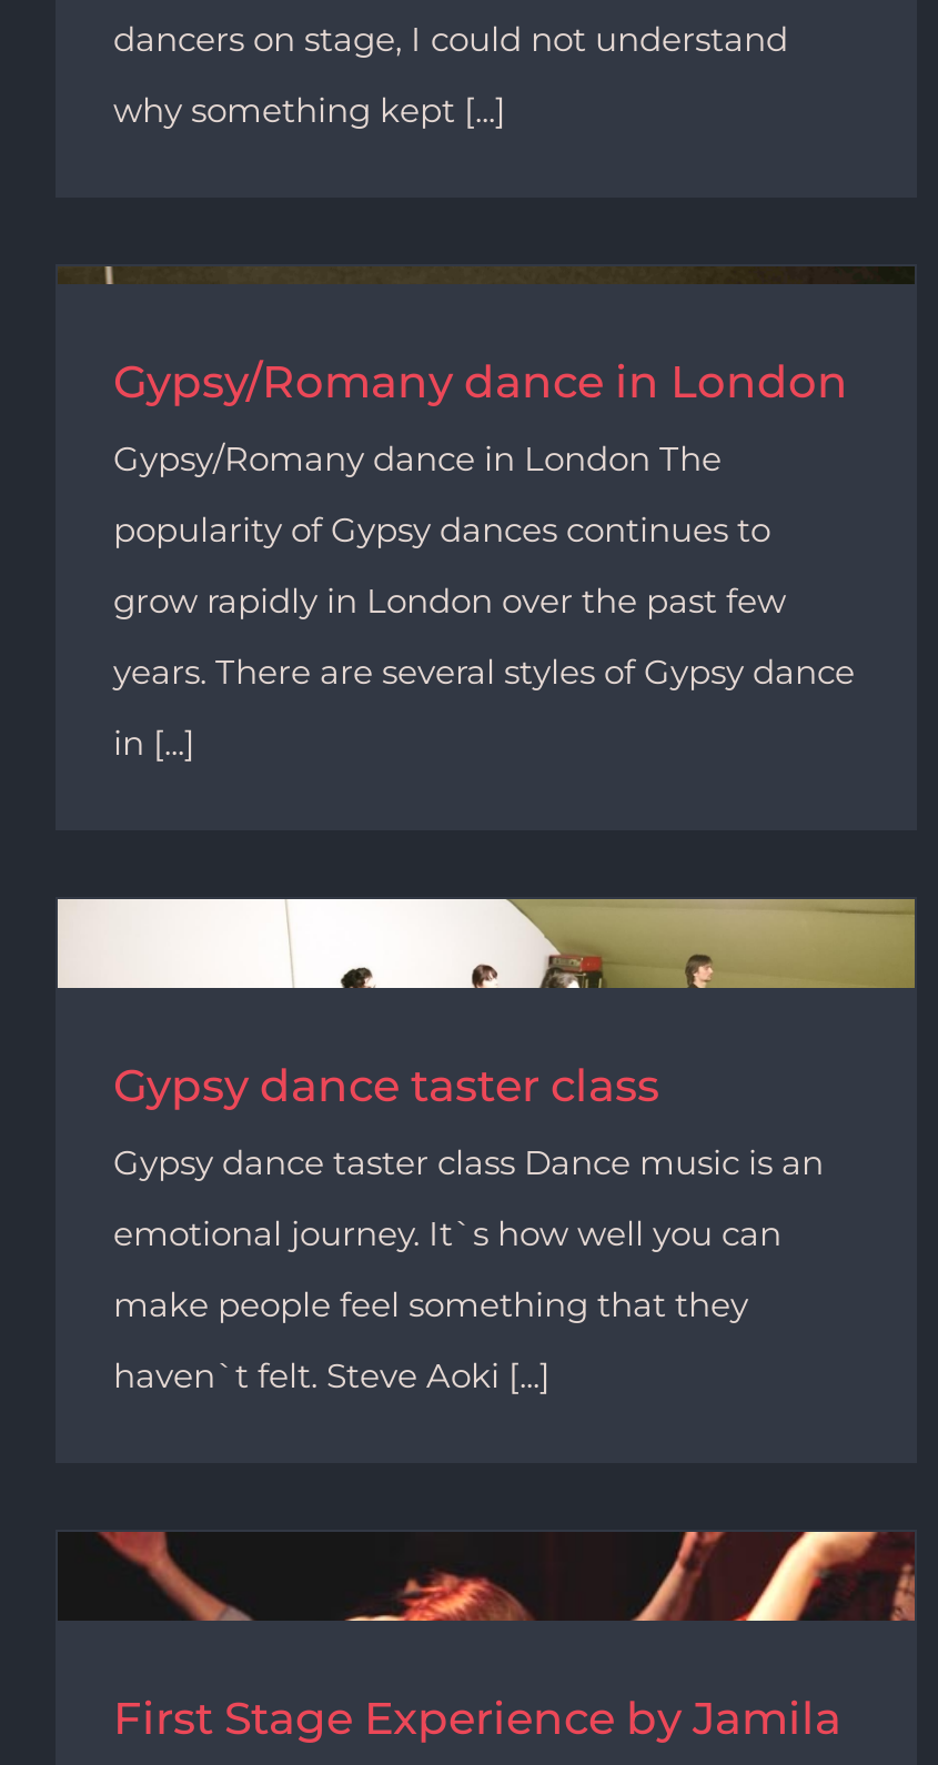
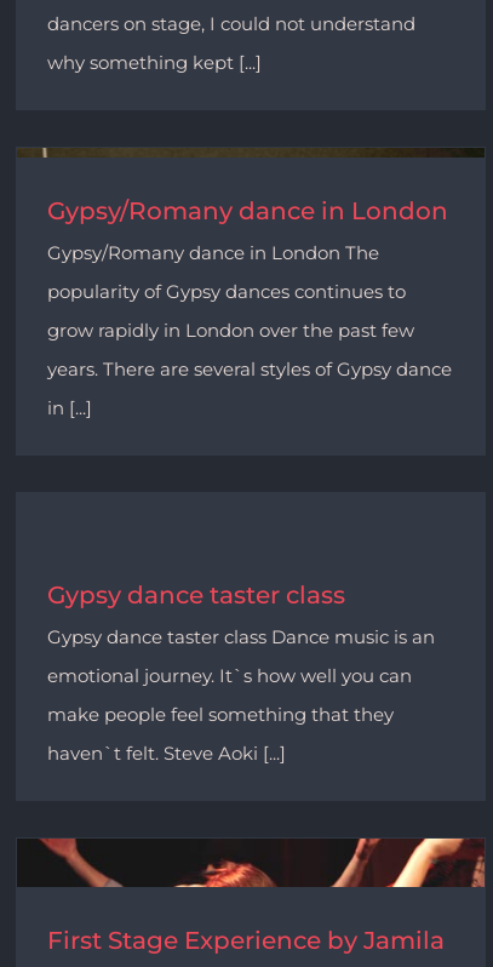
- [image]
